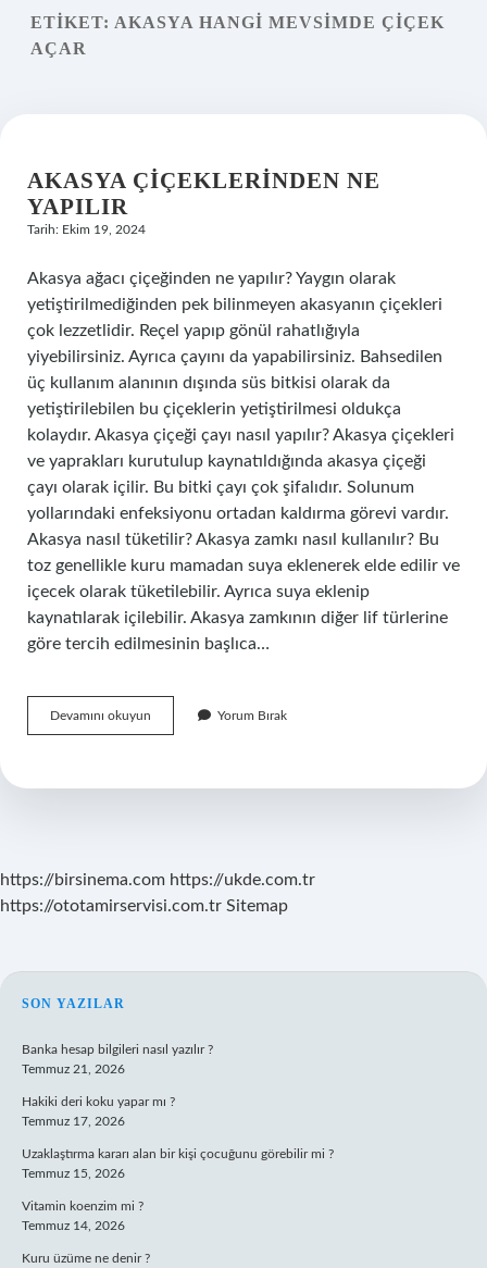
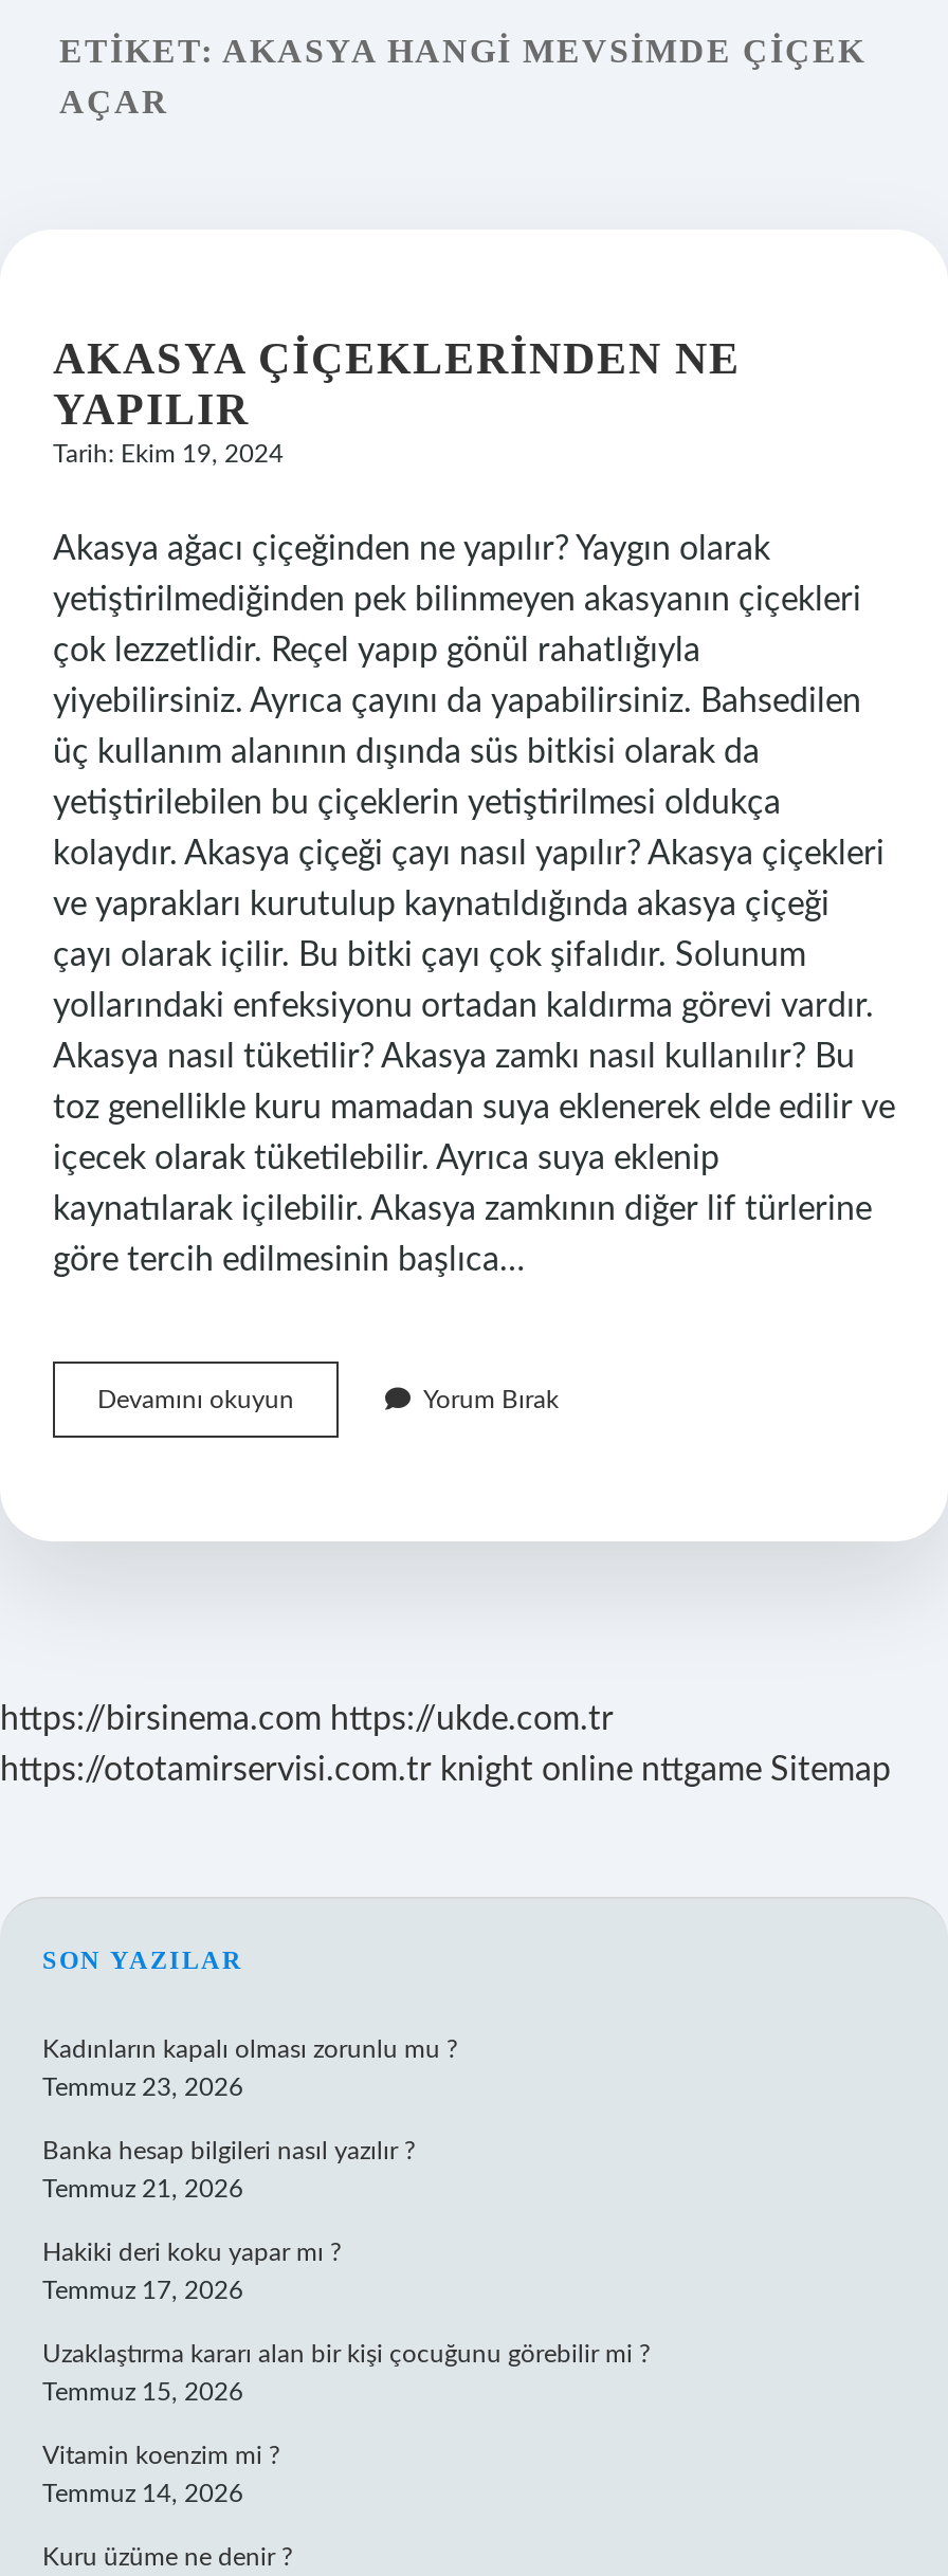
- https://ototamirservisi.com.tr Sitemap
+ https://ototamirservisi.com.tr knight online nttgame Sitemap

+ Kadınların kapalı olması zorunlu mu ?
+ Temmuz 23, 2026
